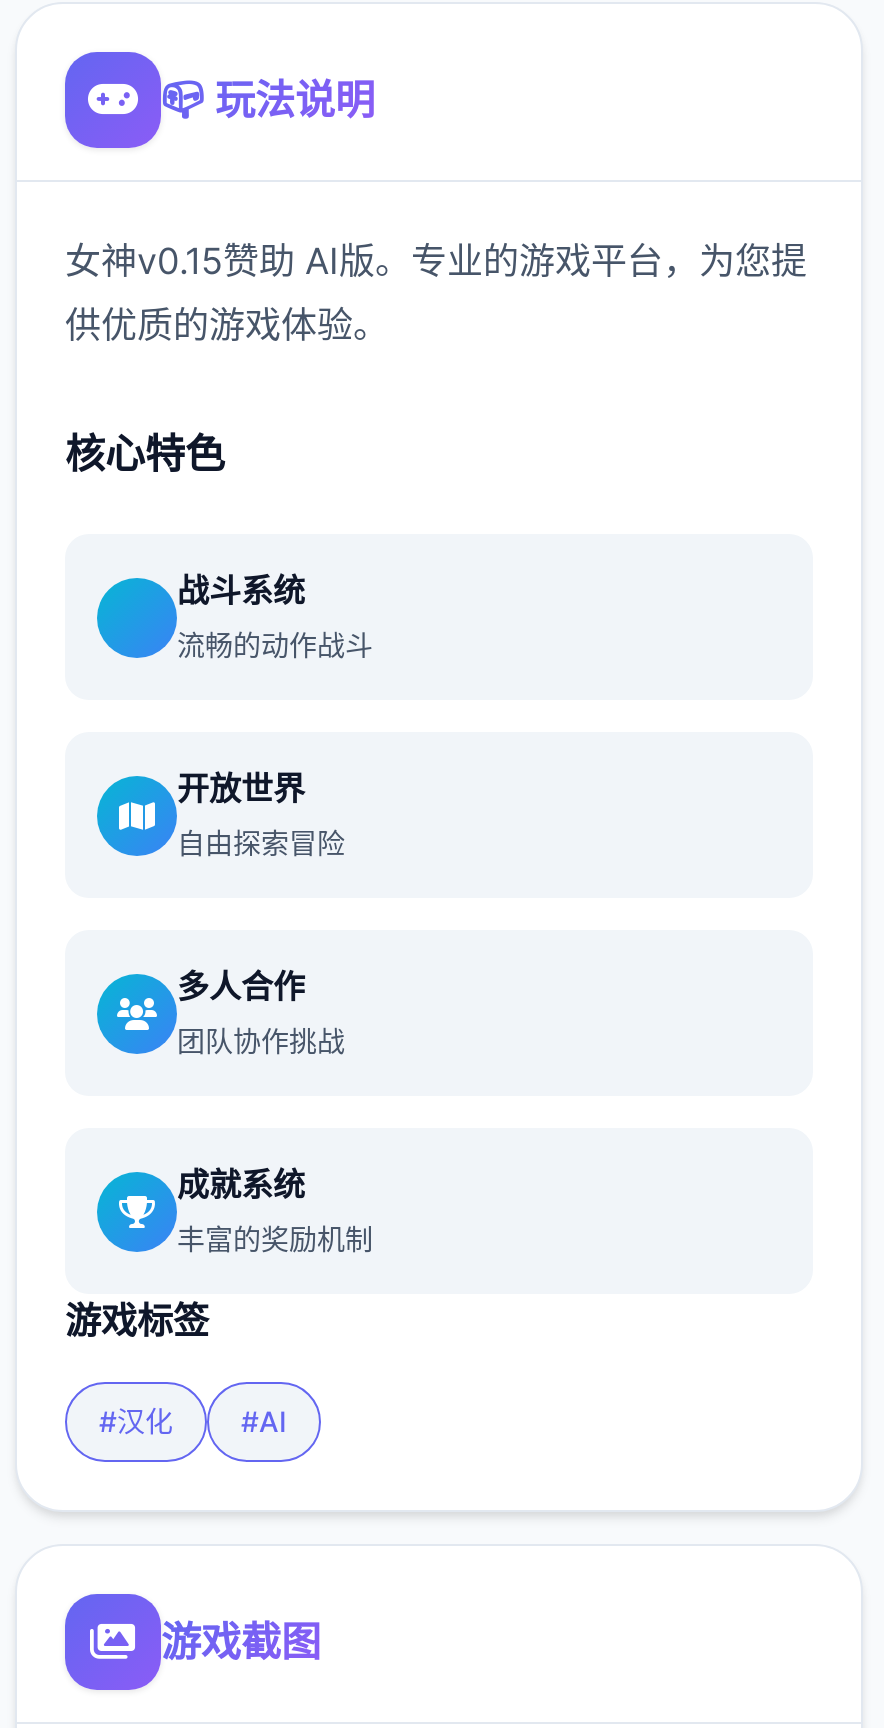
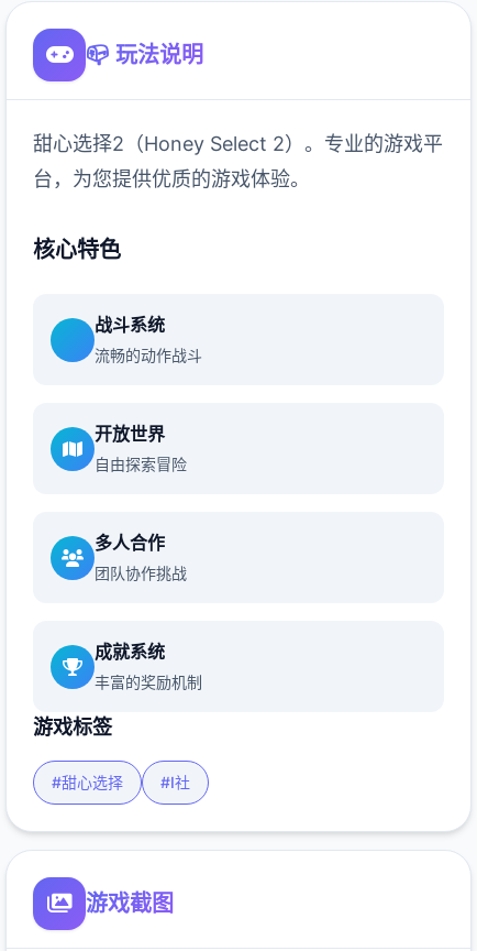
- 女神v0.15赞助 AI版。专业的游戏平台，为您提
+ 甜心选择2（Honey Select 2）。专业的游戏平

- 供优质的游戏体验。
+ 台，为您提供优质的游戏体验。

- #汉化
- #AI
+ #甜心选择
+ #I社
